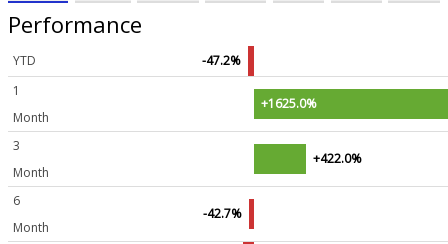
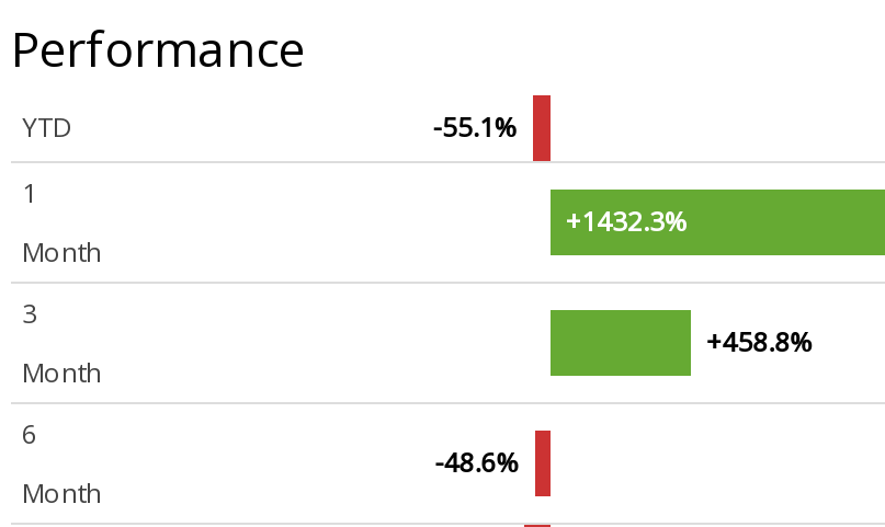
- -47.2%
+ -55.1%

- +1625.0%
+ +1432.3%

- +422.0%
+ +458.8%

- -42.7%
+ -48.6%
